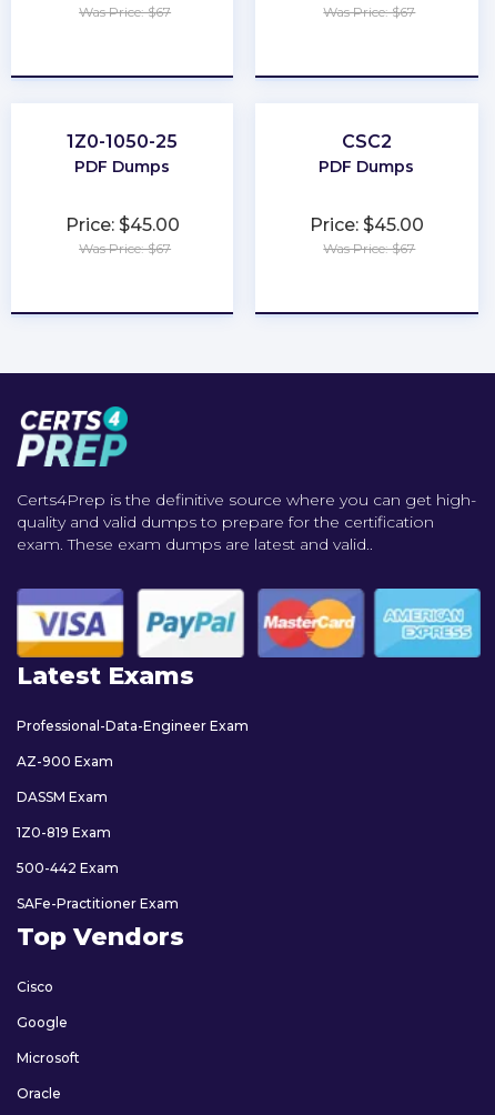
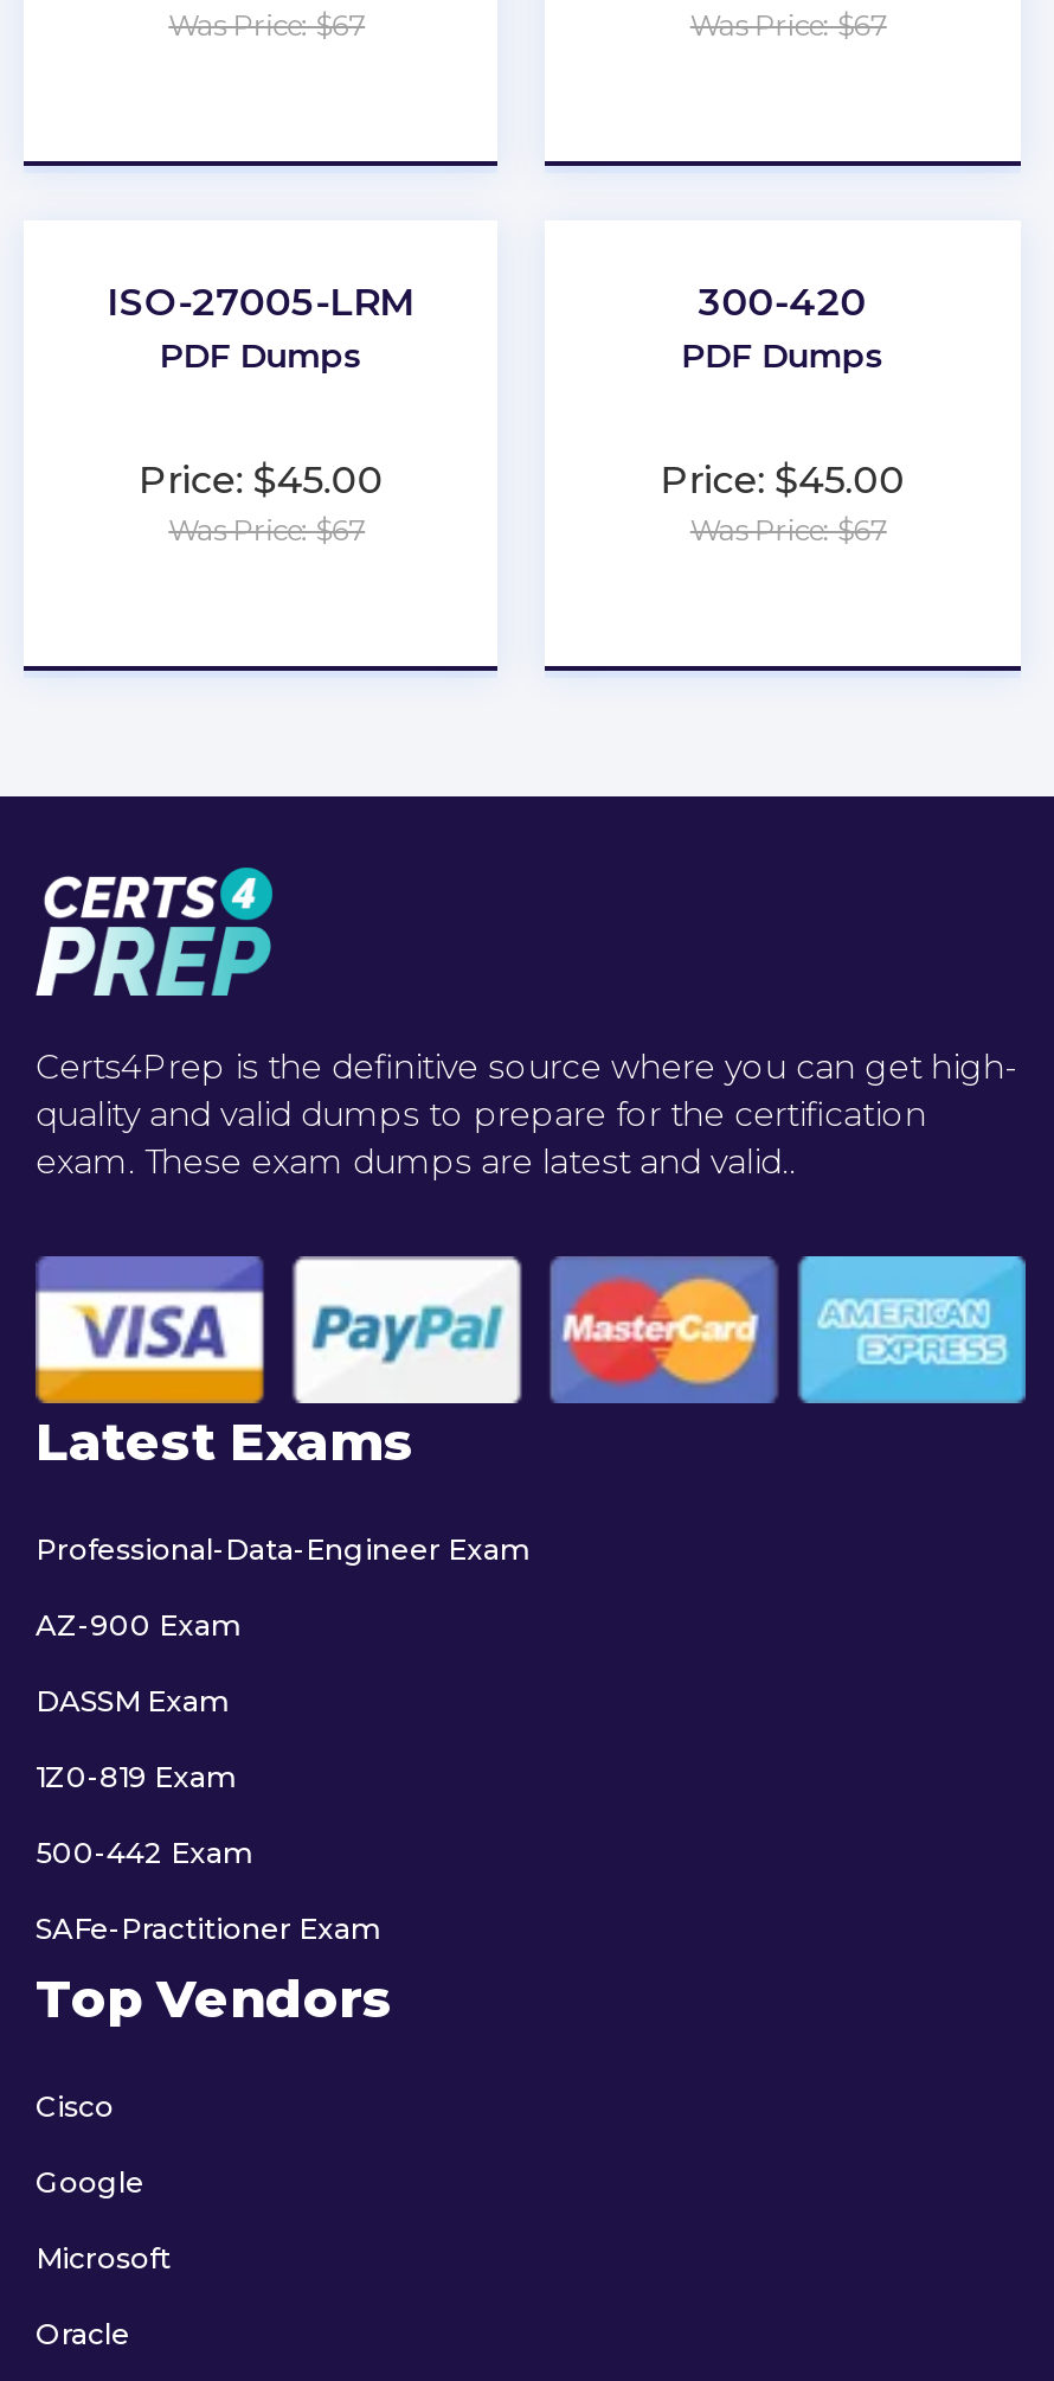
- 1Z0-1050-25
+ ISO-27005-LRM

- CSC2
+ 300-420
